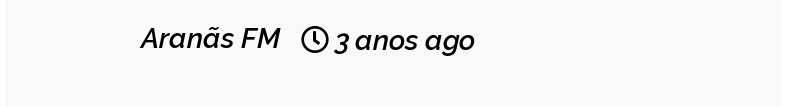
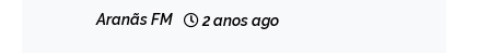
- Aranãs FM 3 anos ago
+ Aranãs FM 2 anos ago
